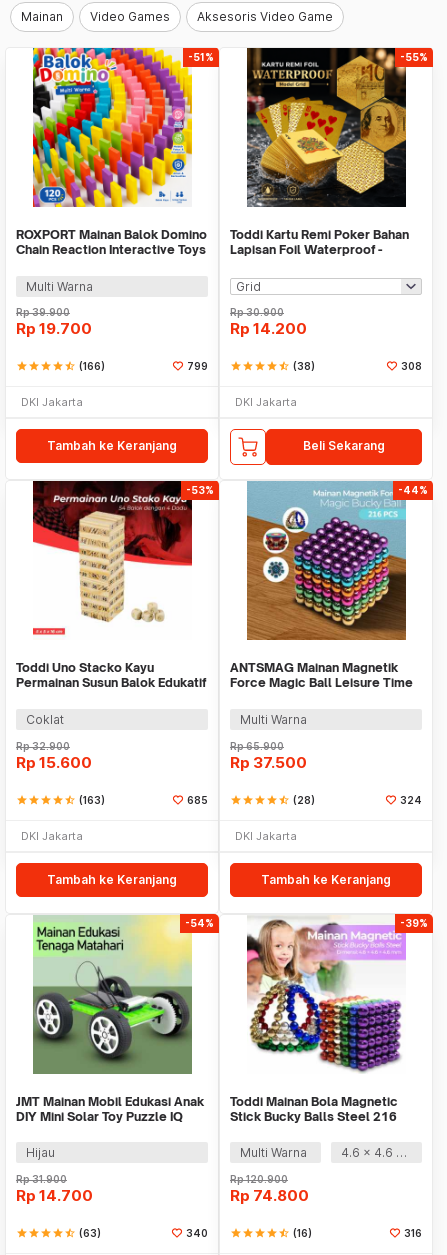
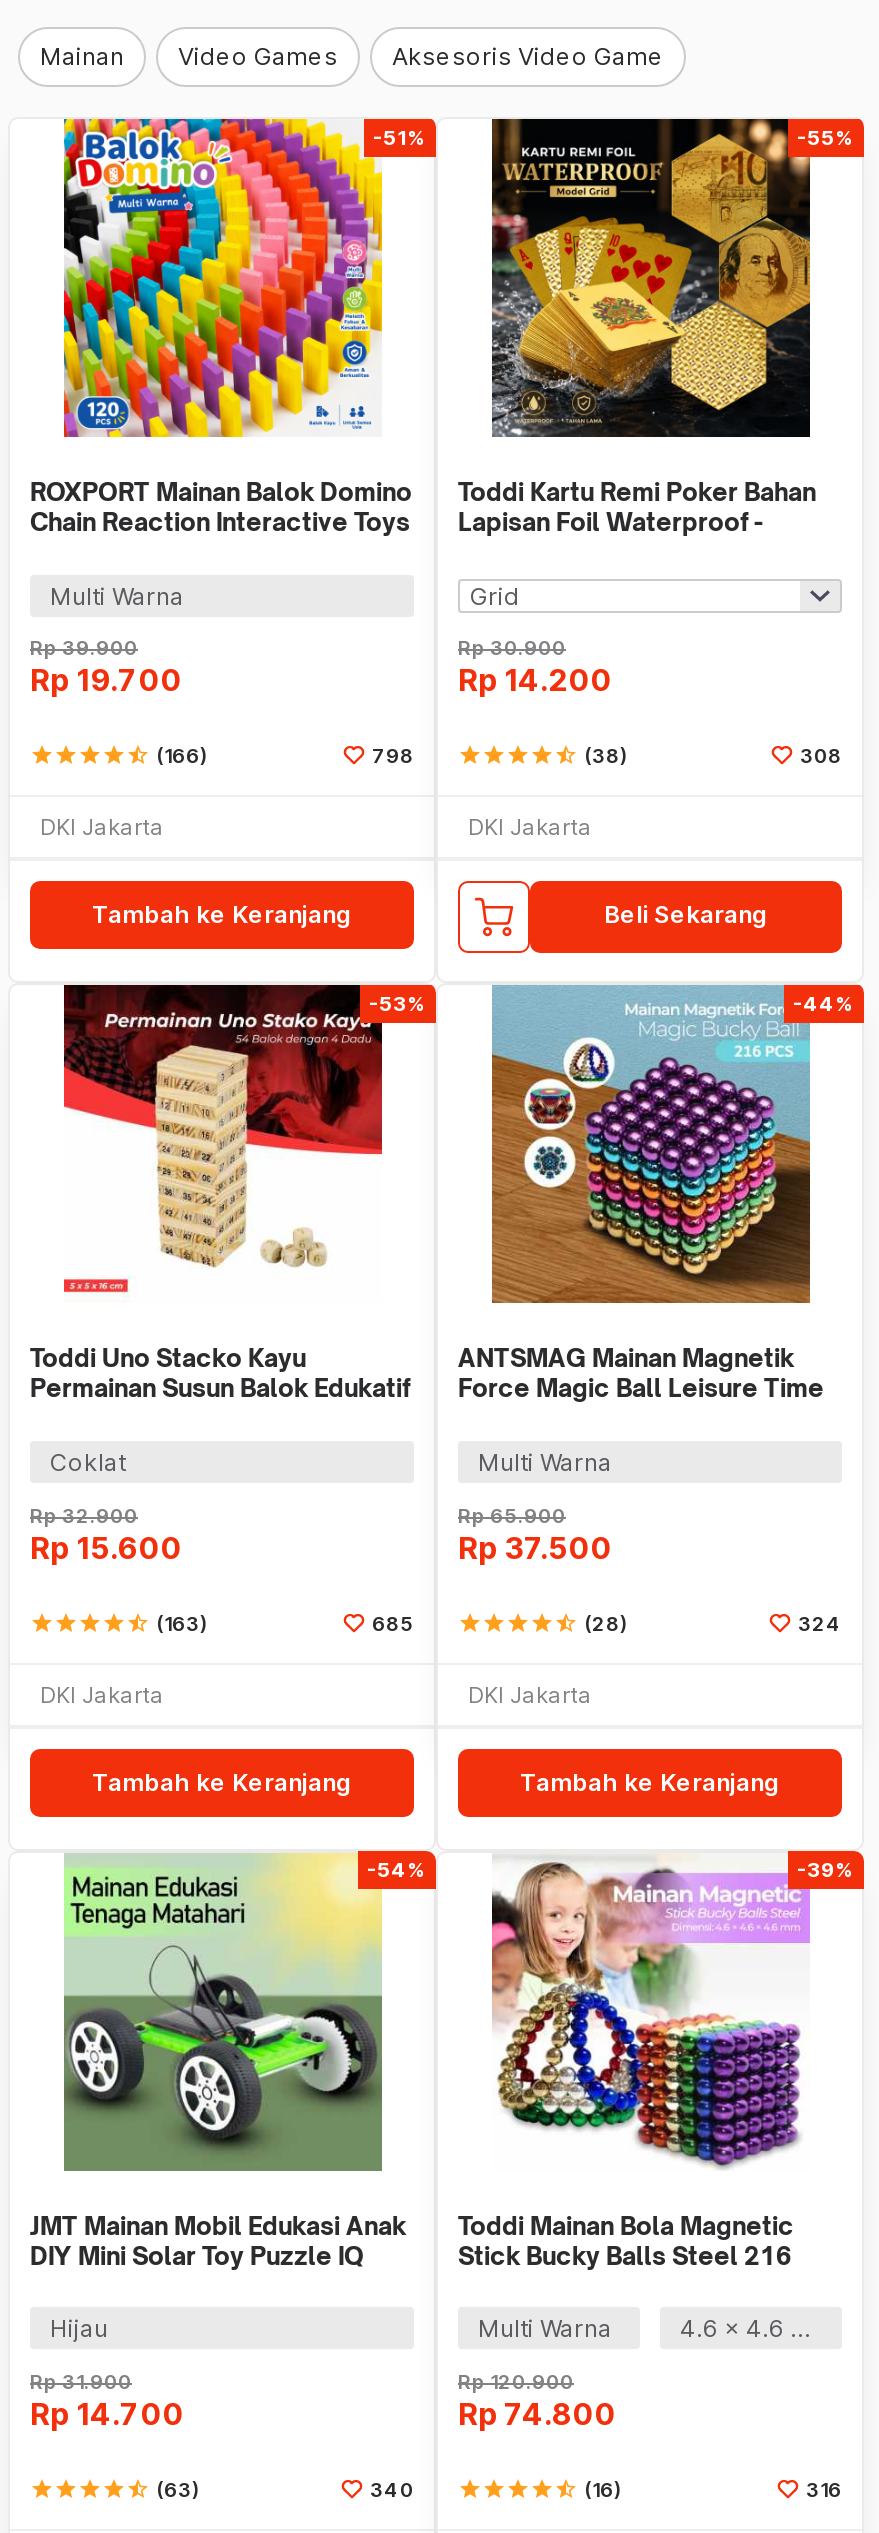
- 799
+ 798
